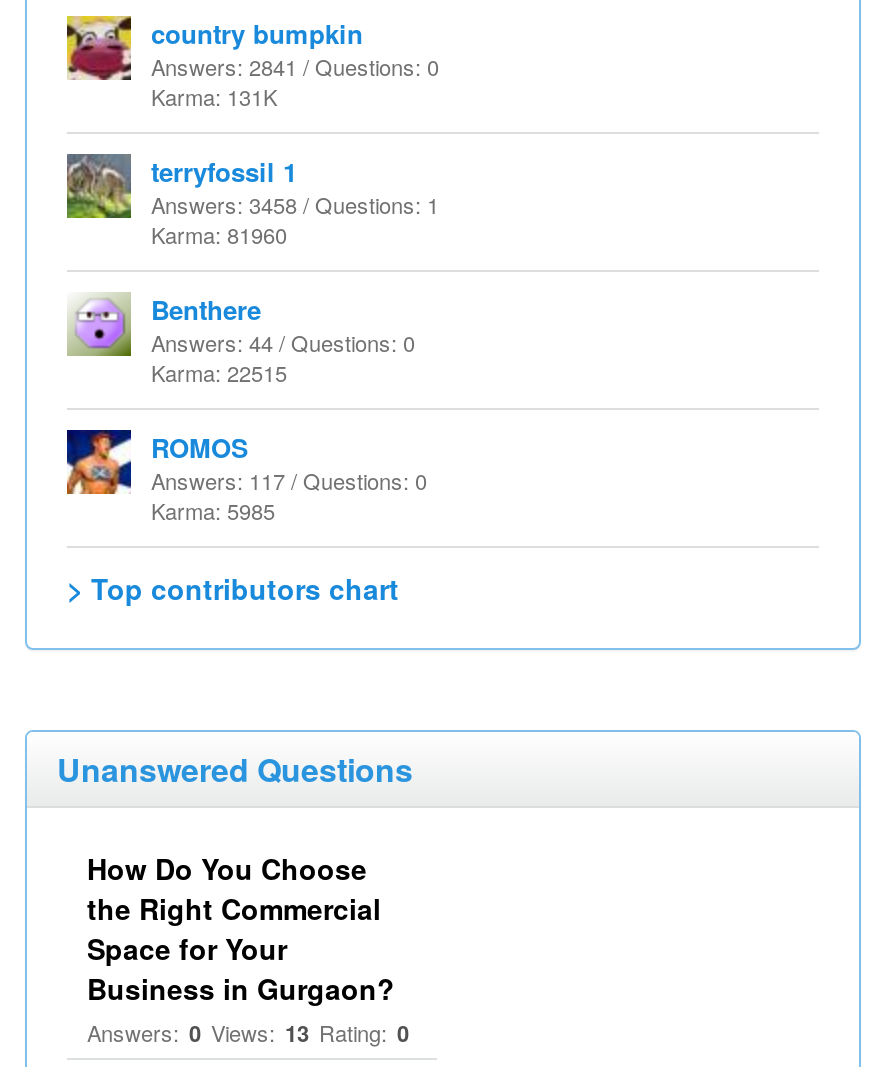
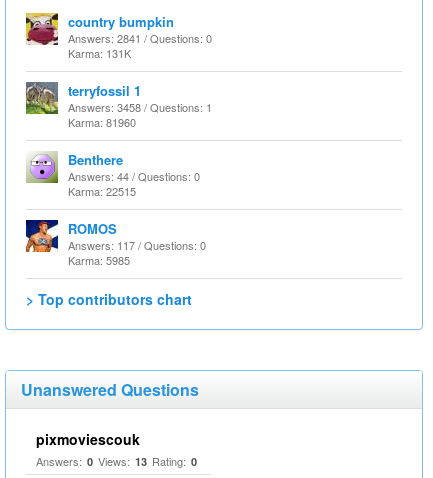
- How Do You Choose
- the Right Commercial
- Space for Your
- Business in Gurgaon?
+ pixmoviescouk
